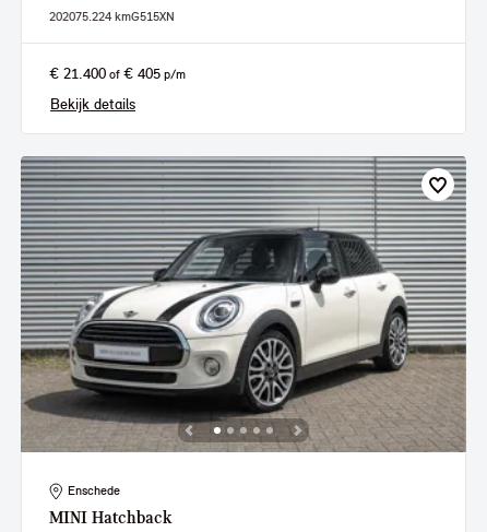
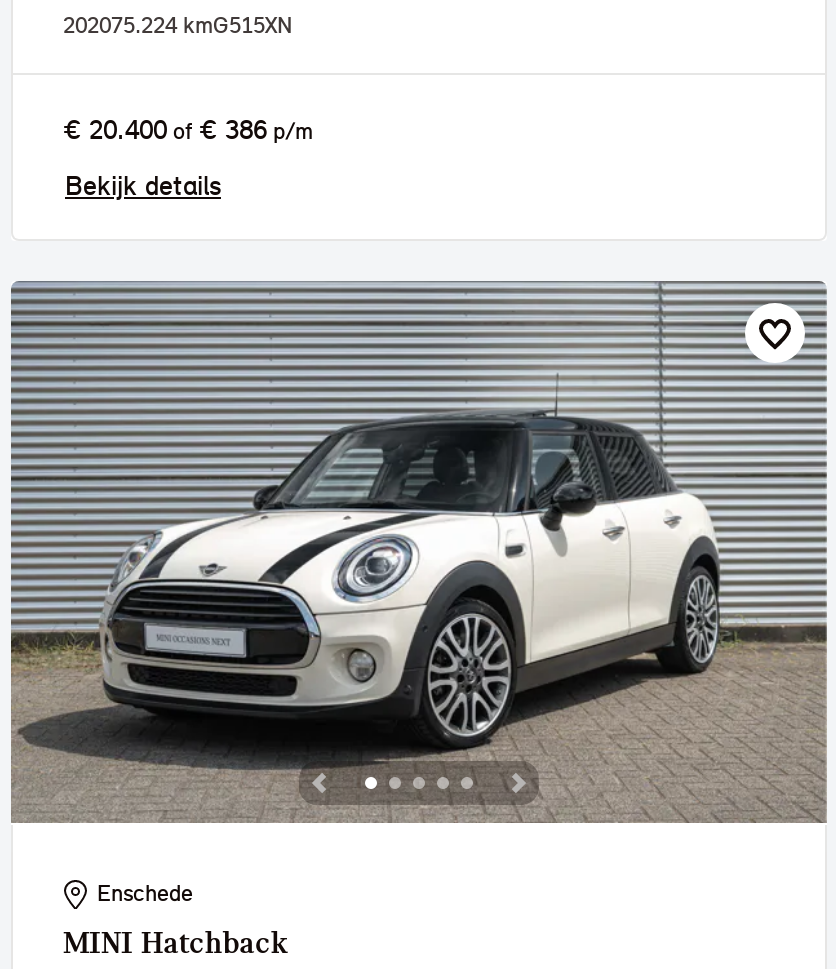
- € 21.400 of € 405 p/m
+ € 20.400 of € 386 p/m
